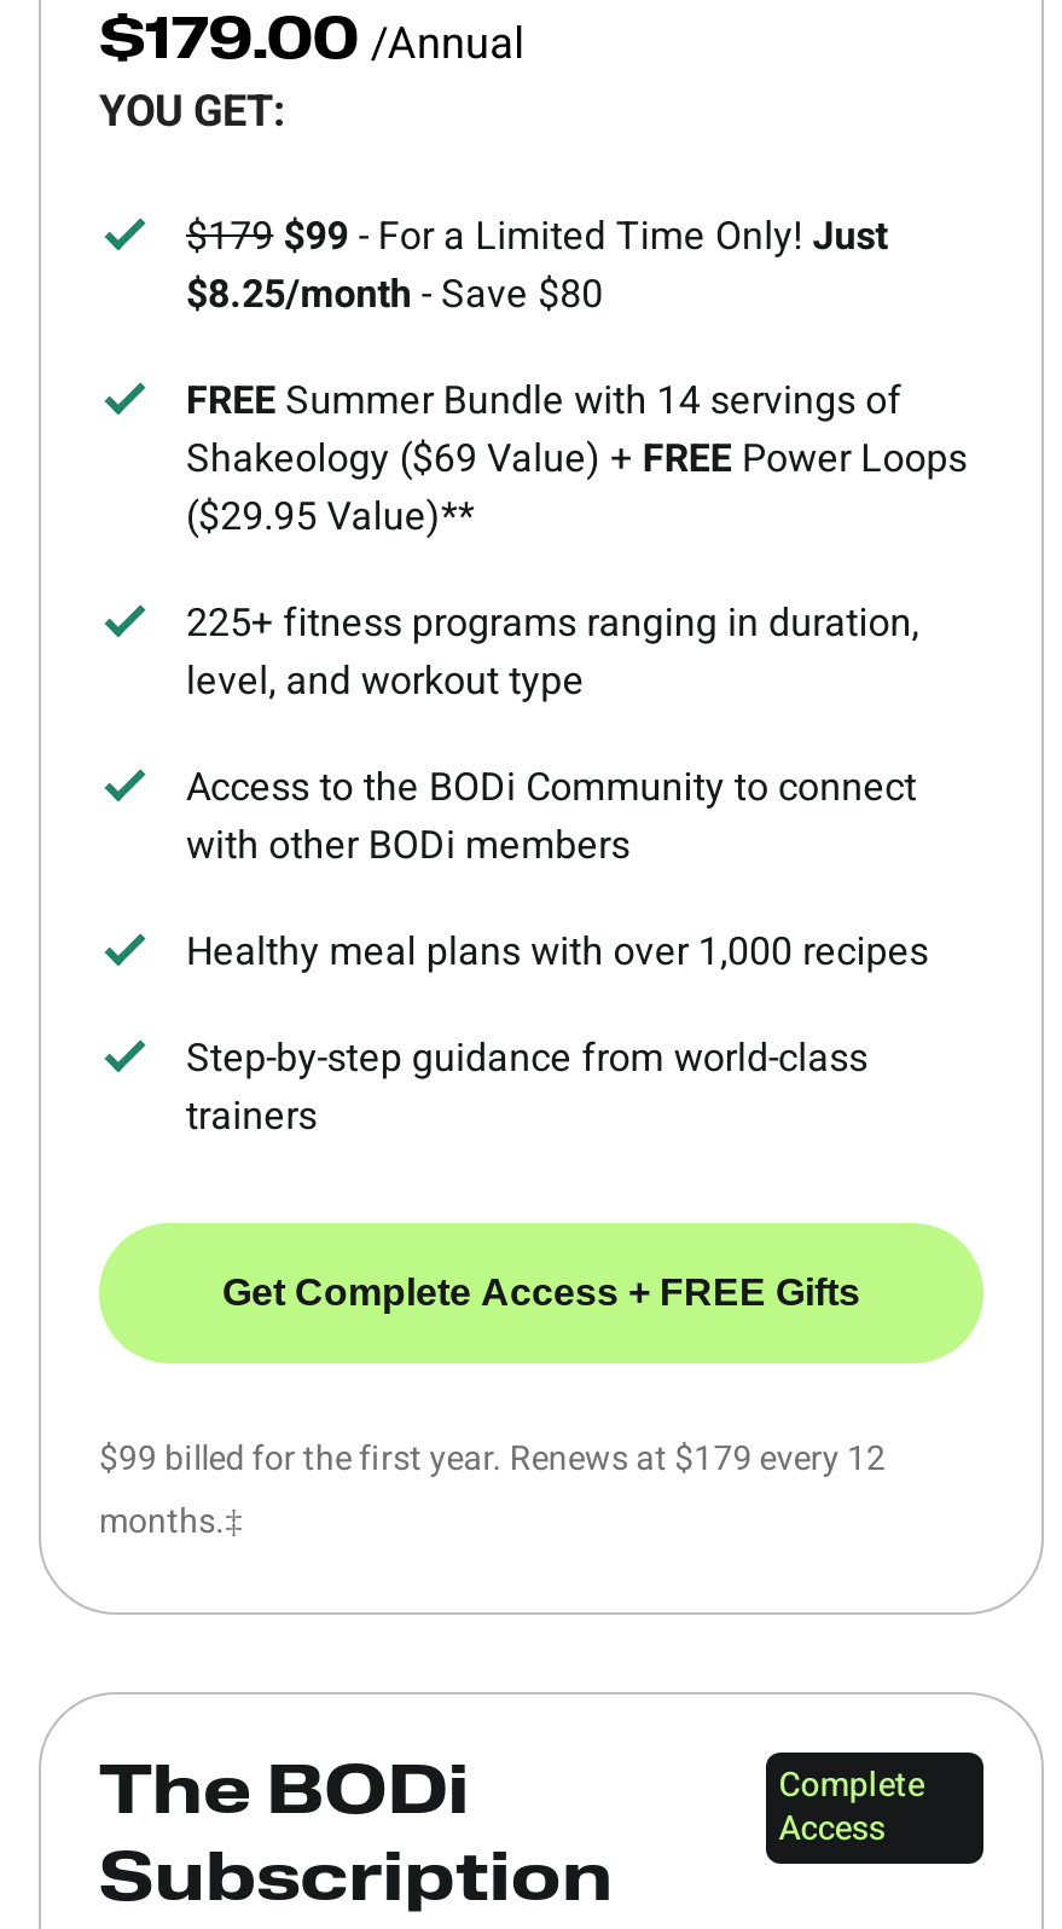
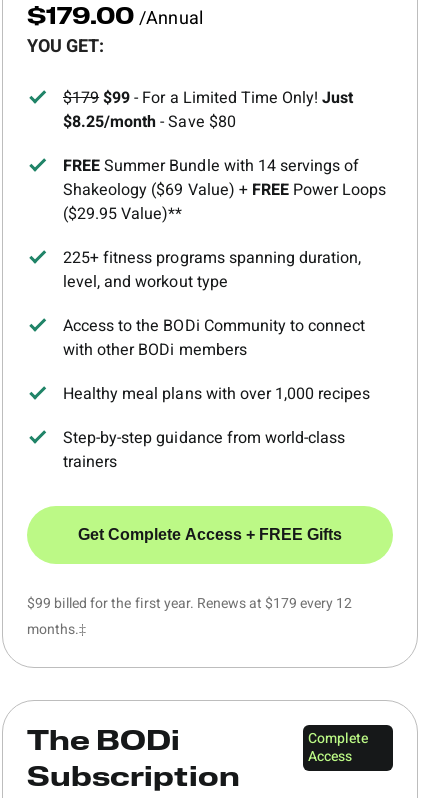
- 225+ fitness programs ranging in duration,
+ 225+ fitness programs spanning duration,
